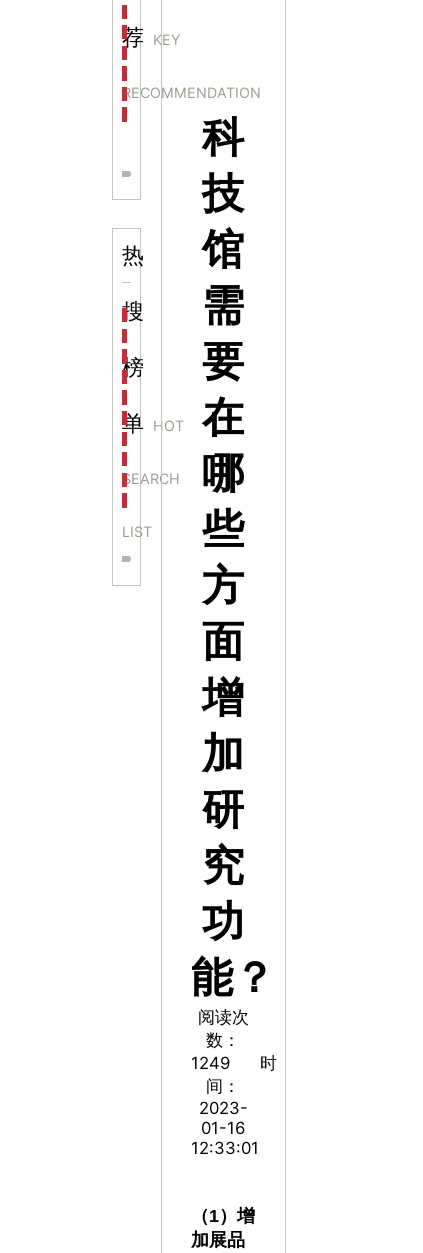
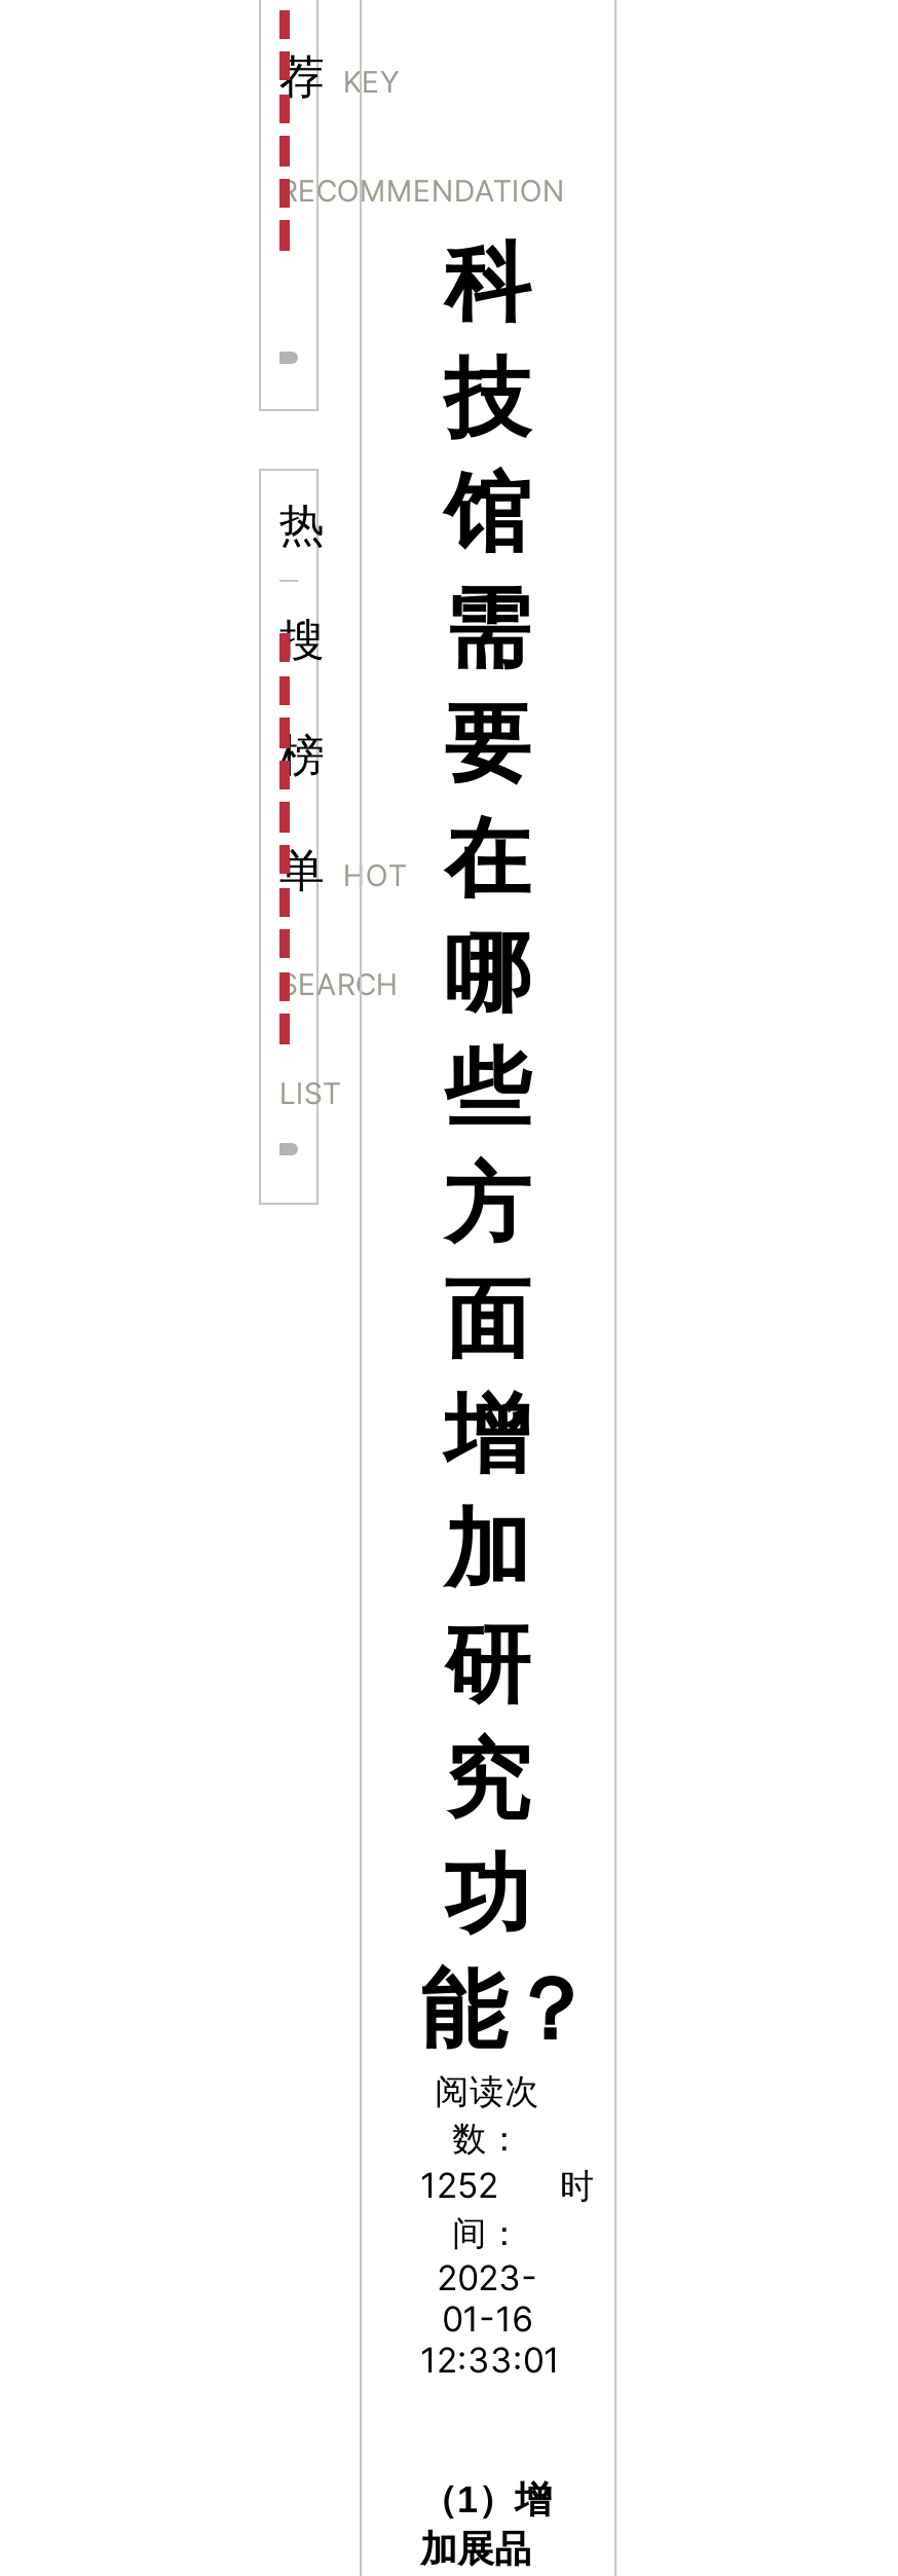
- 1249 时
+ 1252 时
